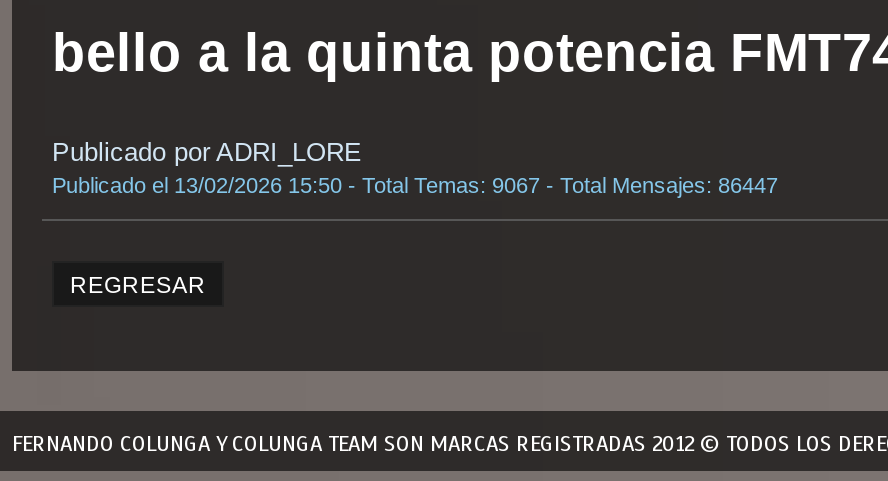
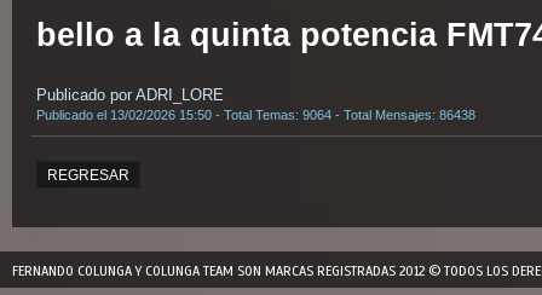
- Publicado el 13/02/2026 15:50 - Total Temas: 9067 - Total Mensajes: 86447
+ Publicado el 13/02/2026 15:50 - Total Temas: 9064 - Total Mensajes: 86438
